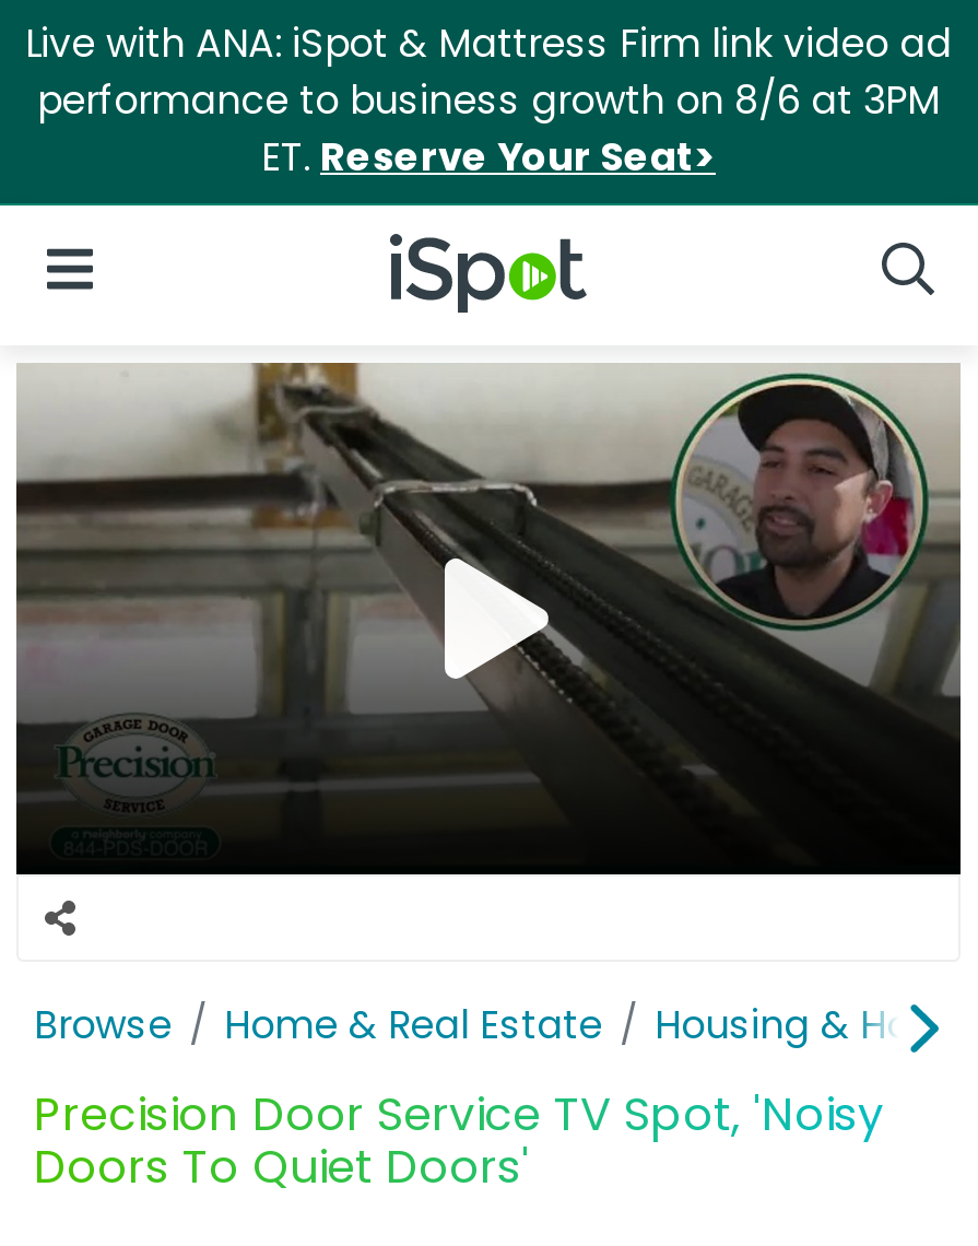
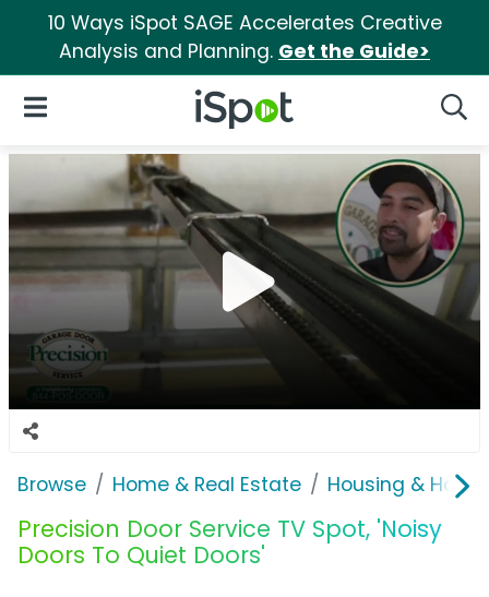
- Live with ANA: iSpot & Mattress Firm link video ad
- performance to business growth on 8/6 at 3PM
- ET. Reserve Your Seat>
+ 10 Ways iSpot SAGE Accelerates Creative
+ Analysis and Planning. Get the Guide>
